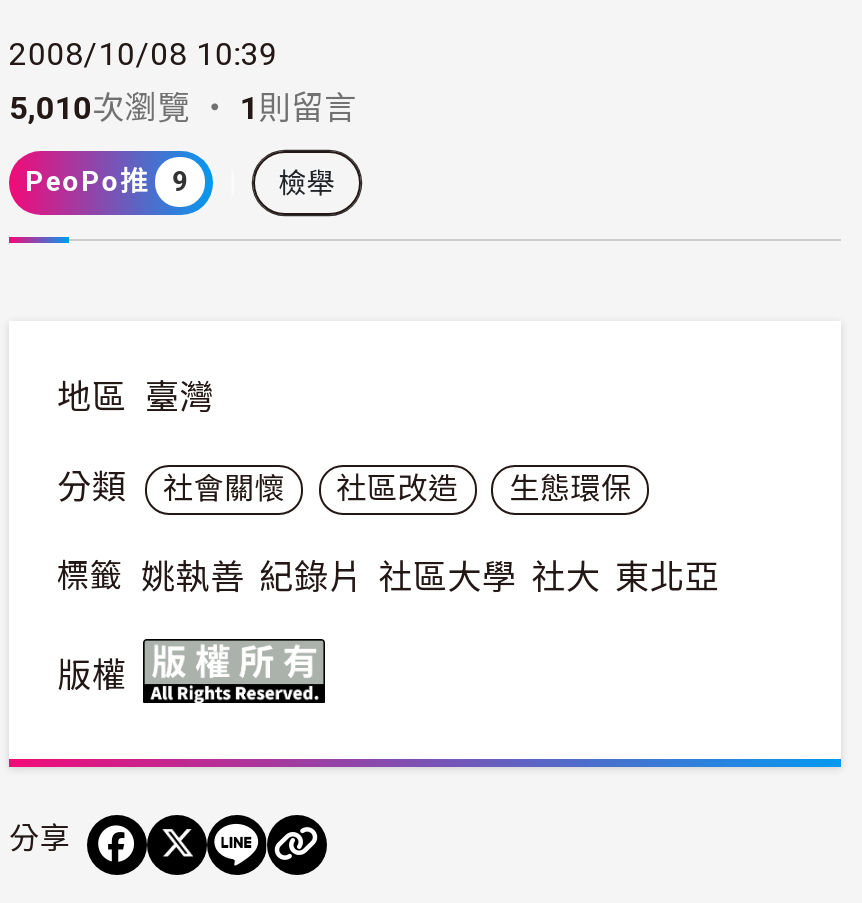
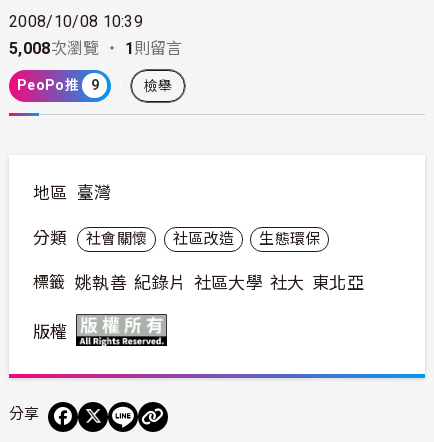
- 5,010次瀏覽 ・1則留言
+ 5,008次瀏覽 ・1則留言
